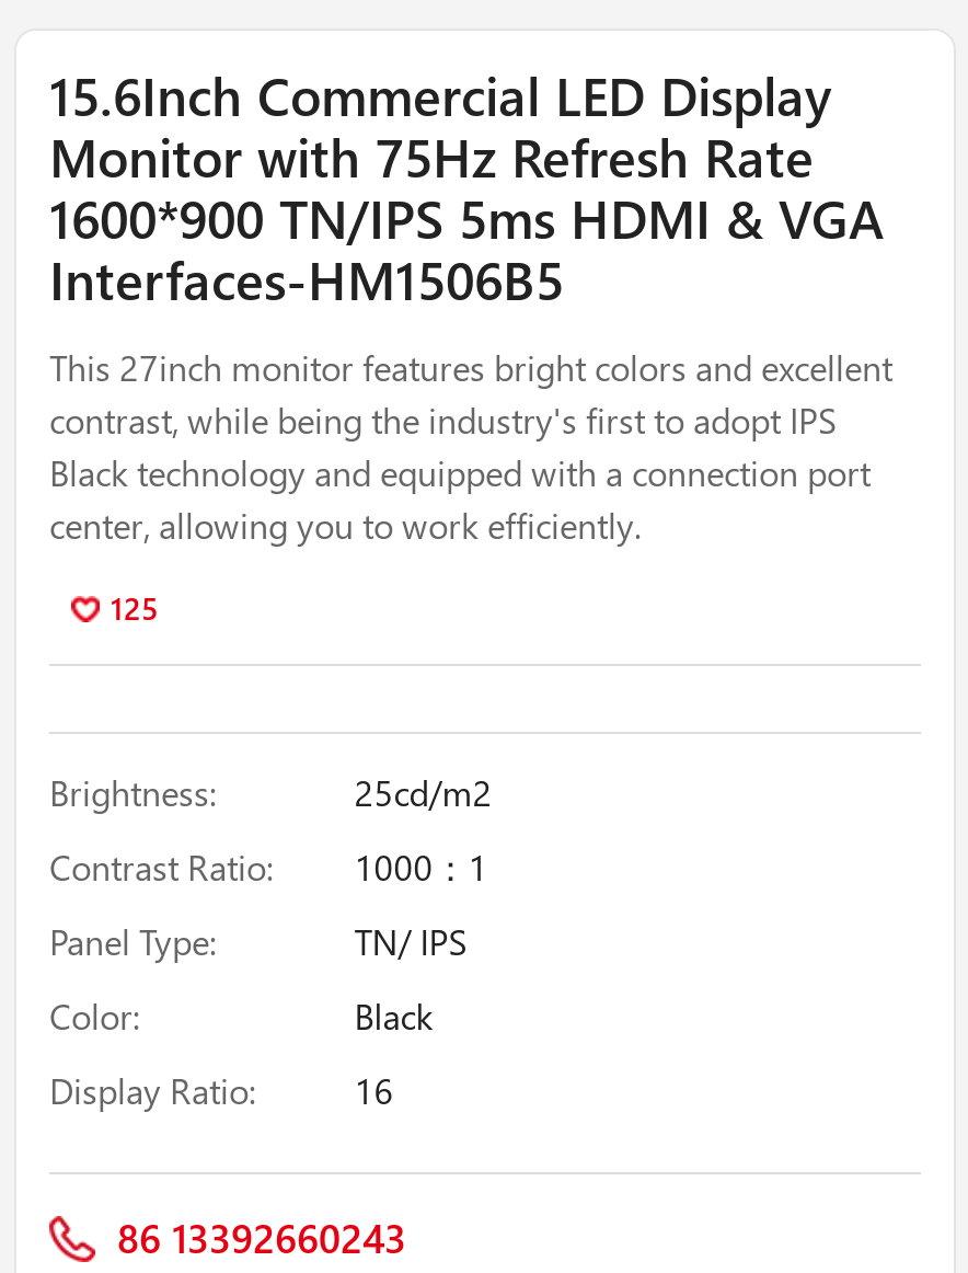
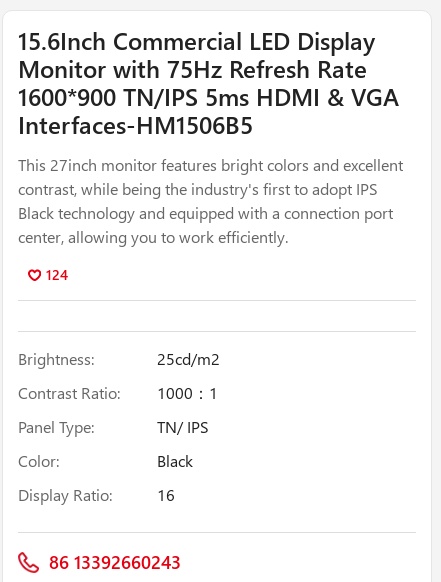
- 125
+ 124
